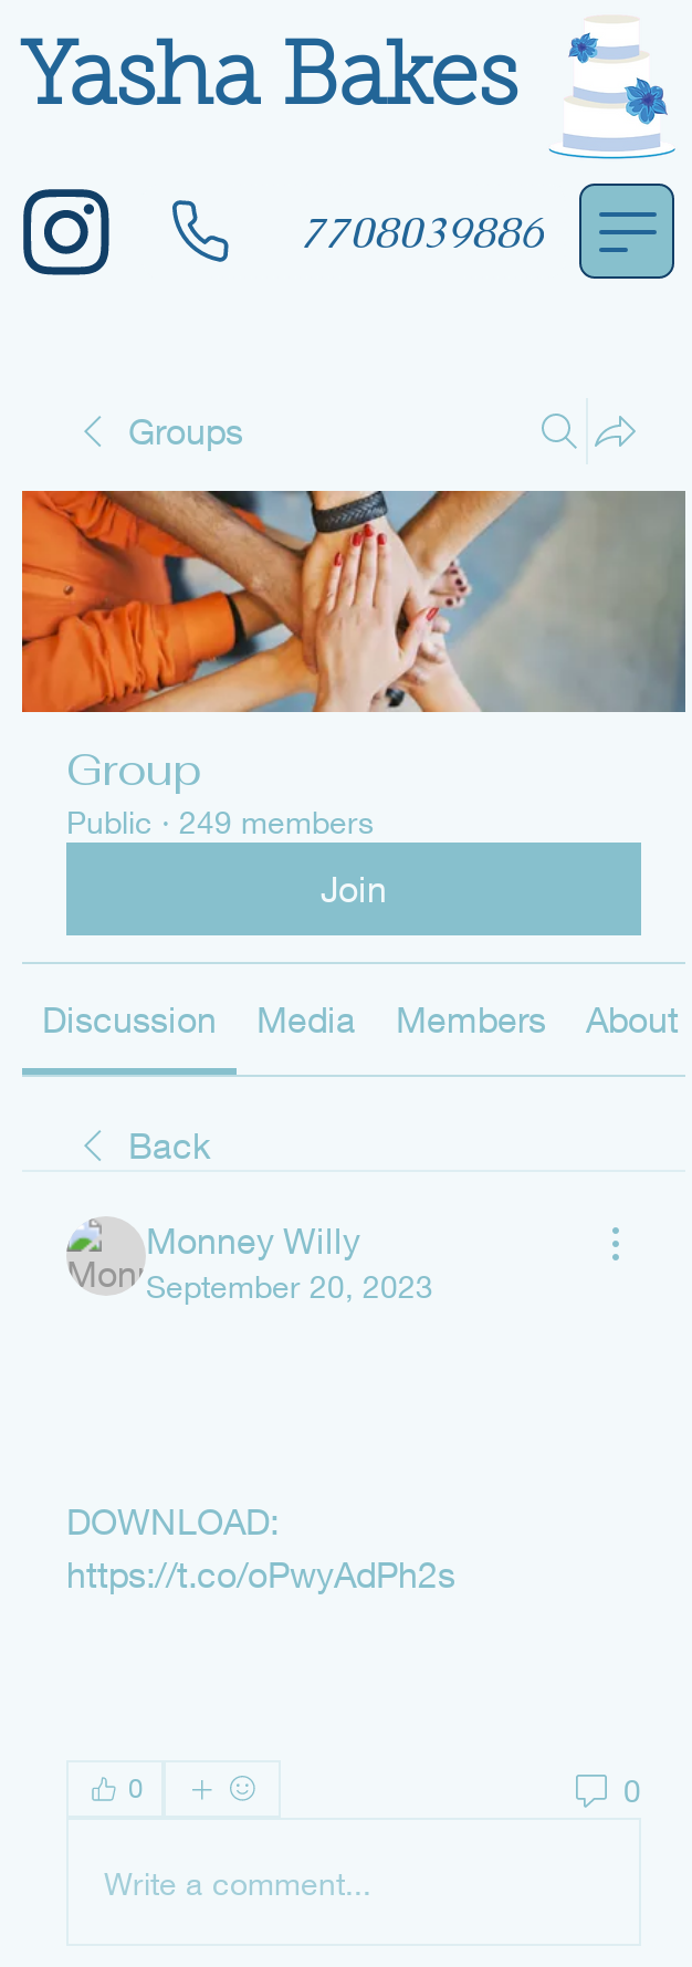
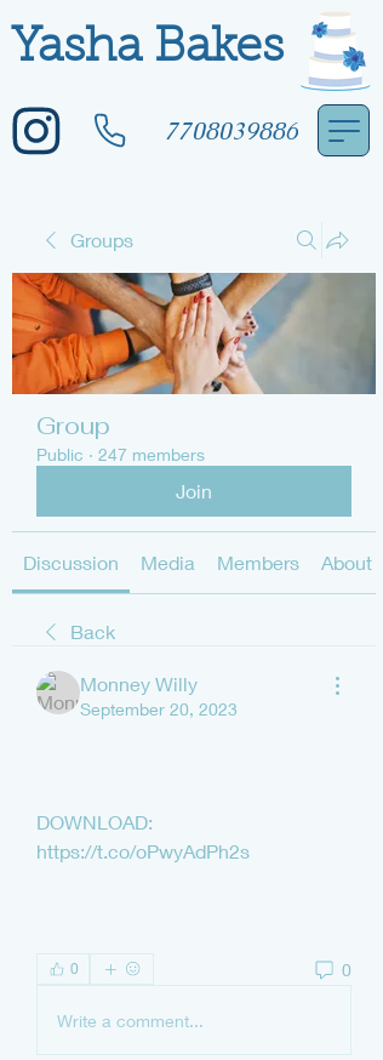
- Public · 249 members
+ Public · 247 members
